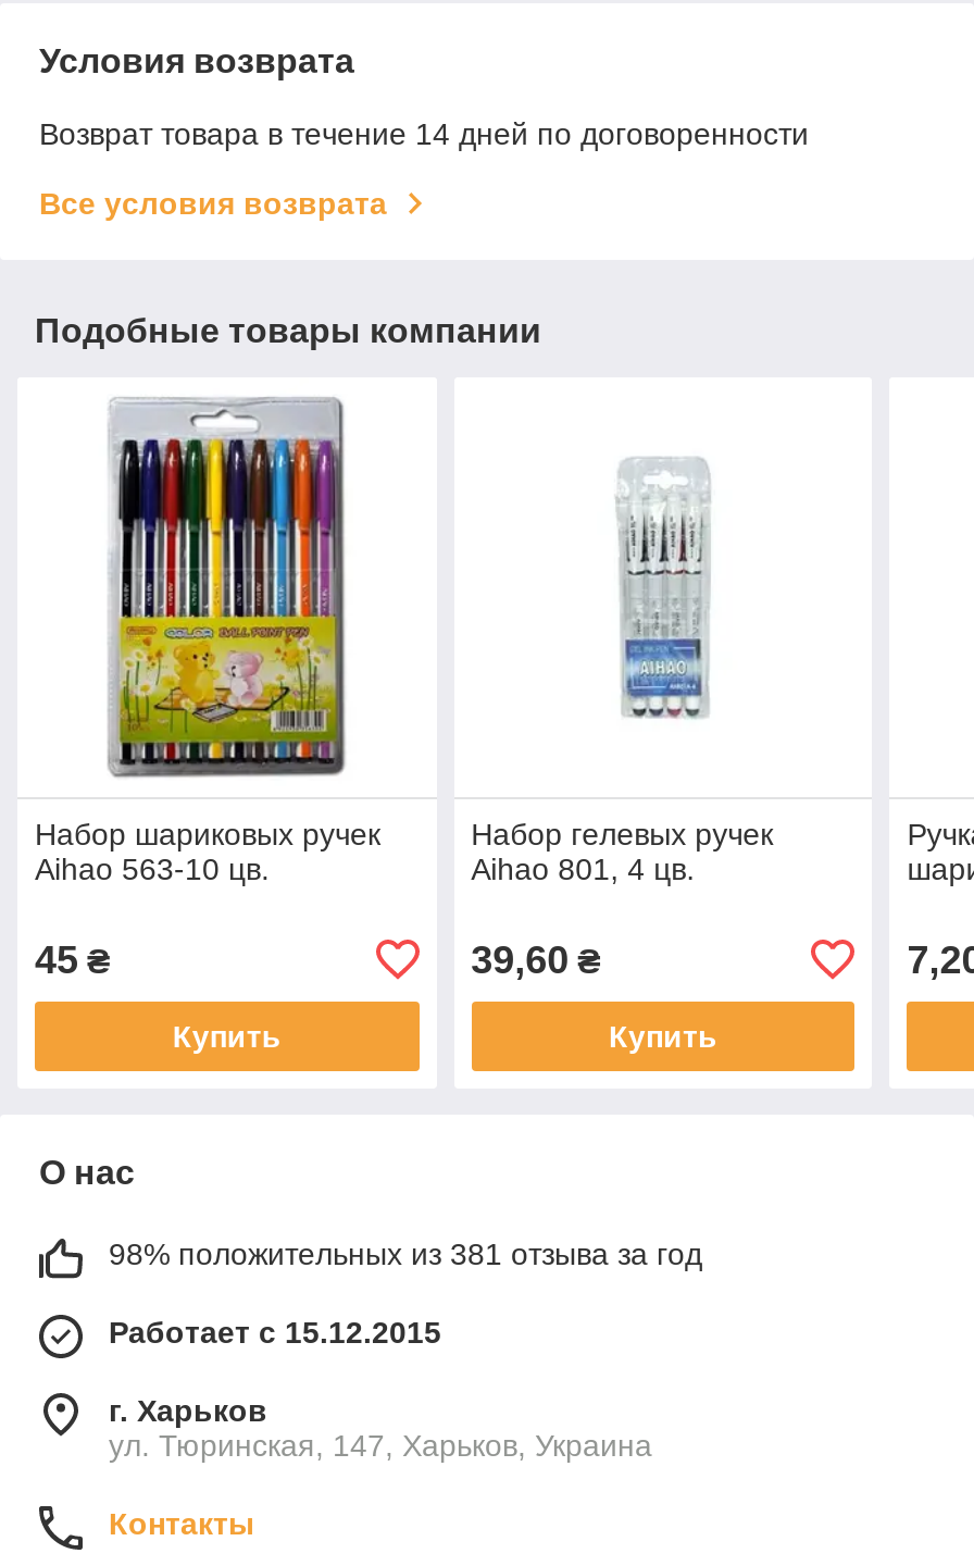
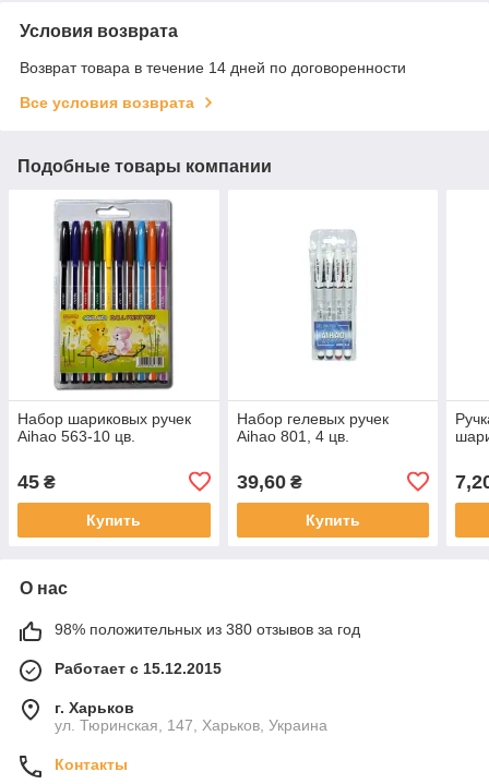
- 98% положительных из 381 отзыва за год
+ 98% положительных из 380 отзывов за год
